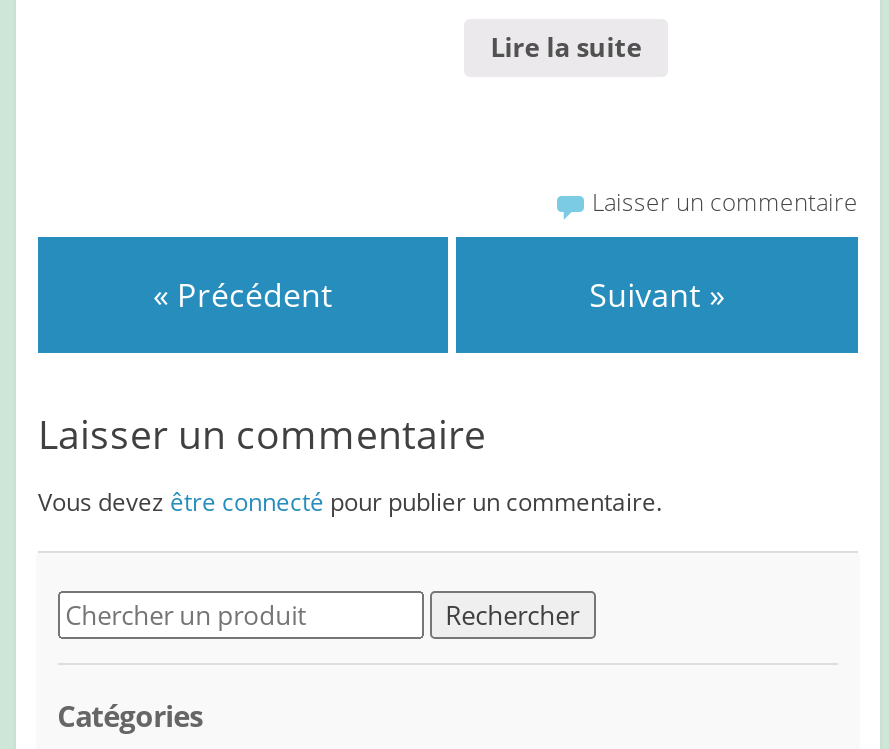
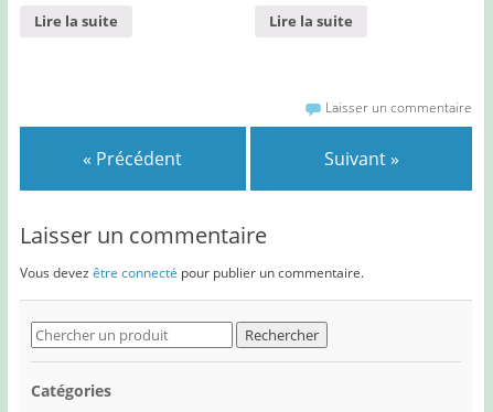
+ Lire la suite
